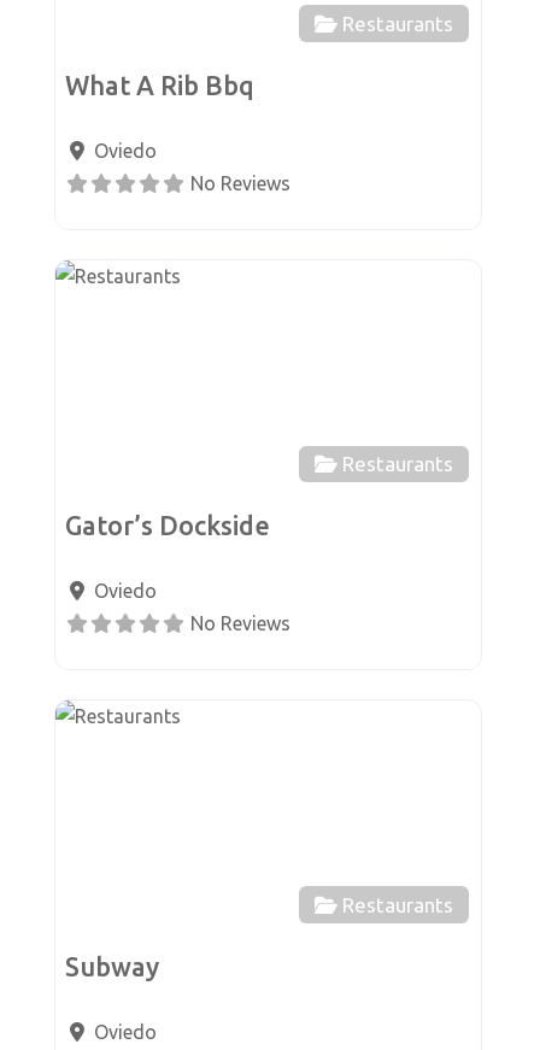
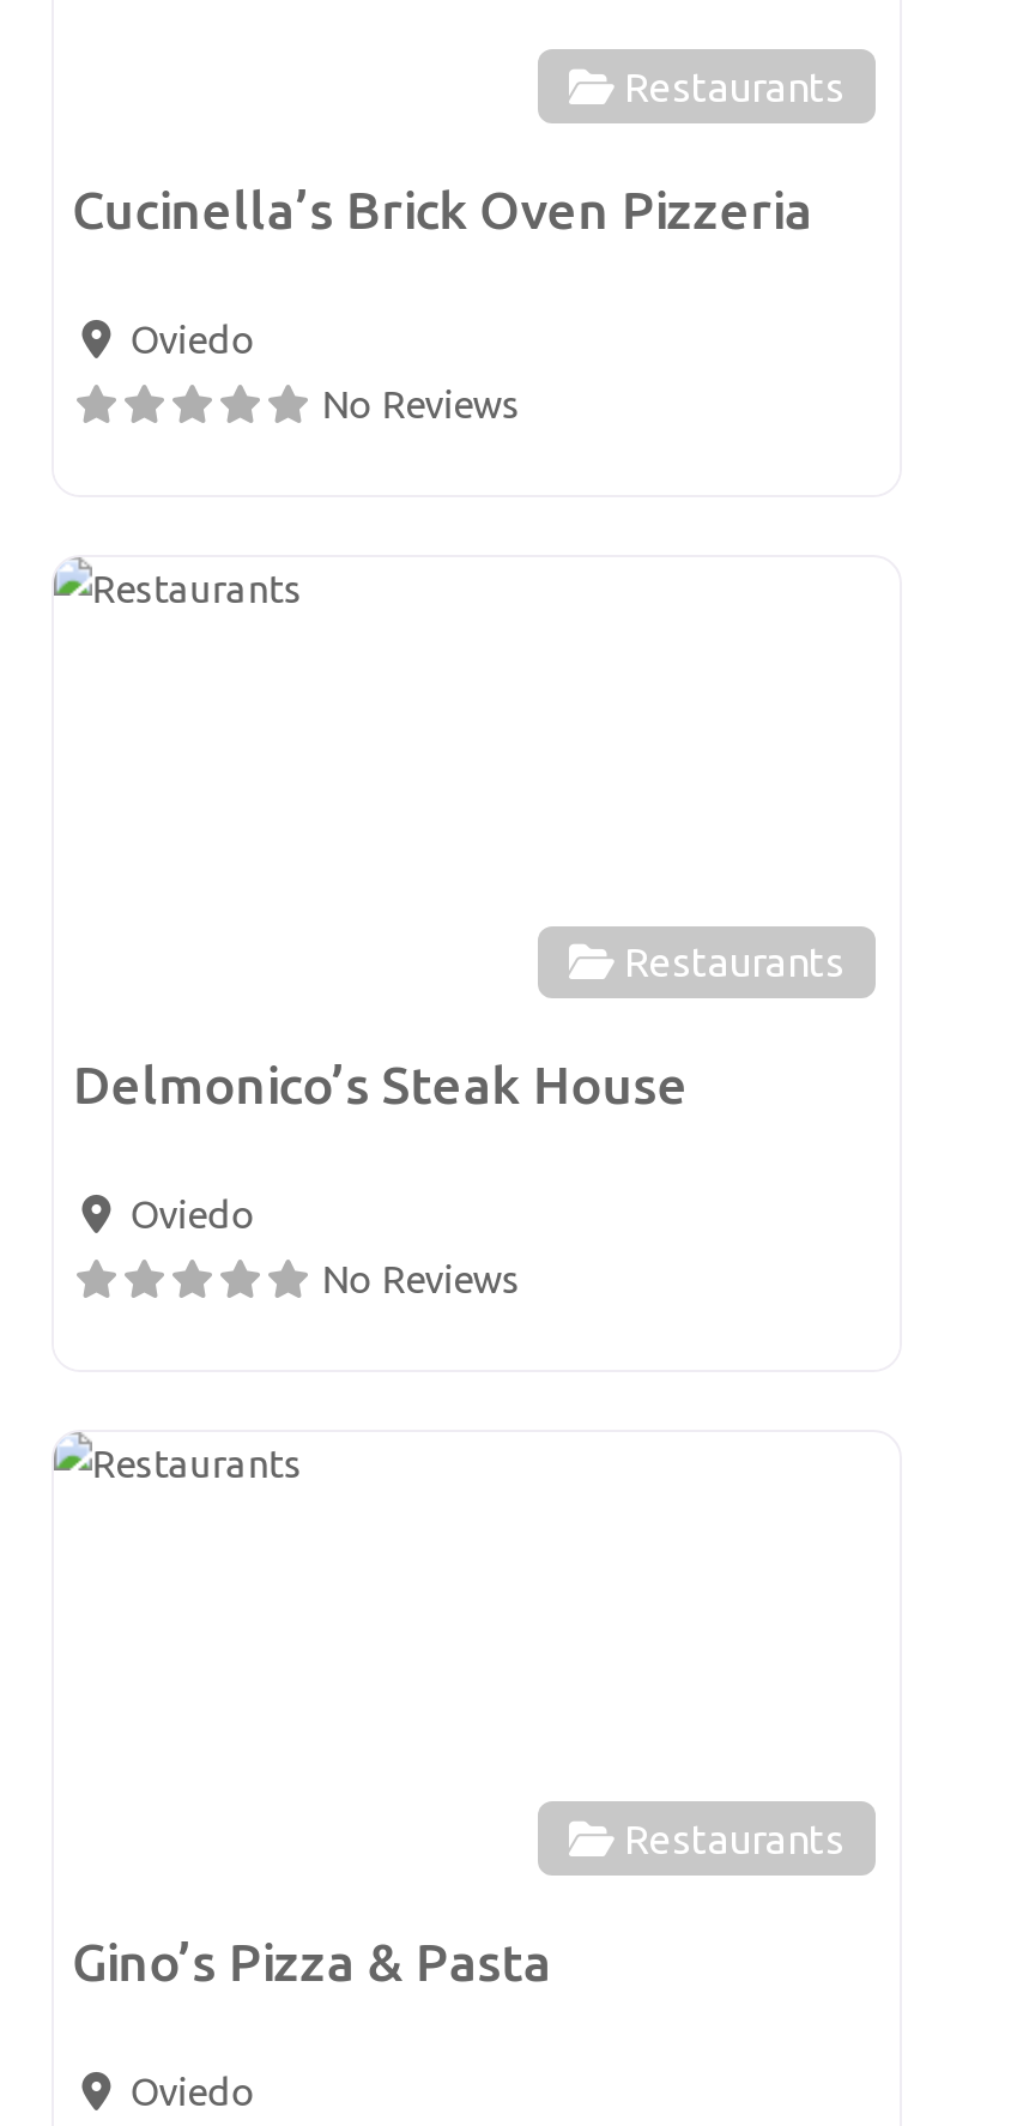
- What A Rib Bbq
+ Cucinella’s Brick Oven Pizzeria

- Gator’s Dockside
+ Delmonico’s Steak House

- Subway
+ Gino’s Pizza & Pasta
